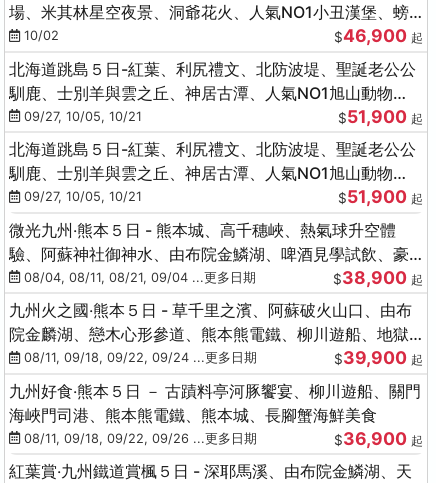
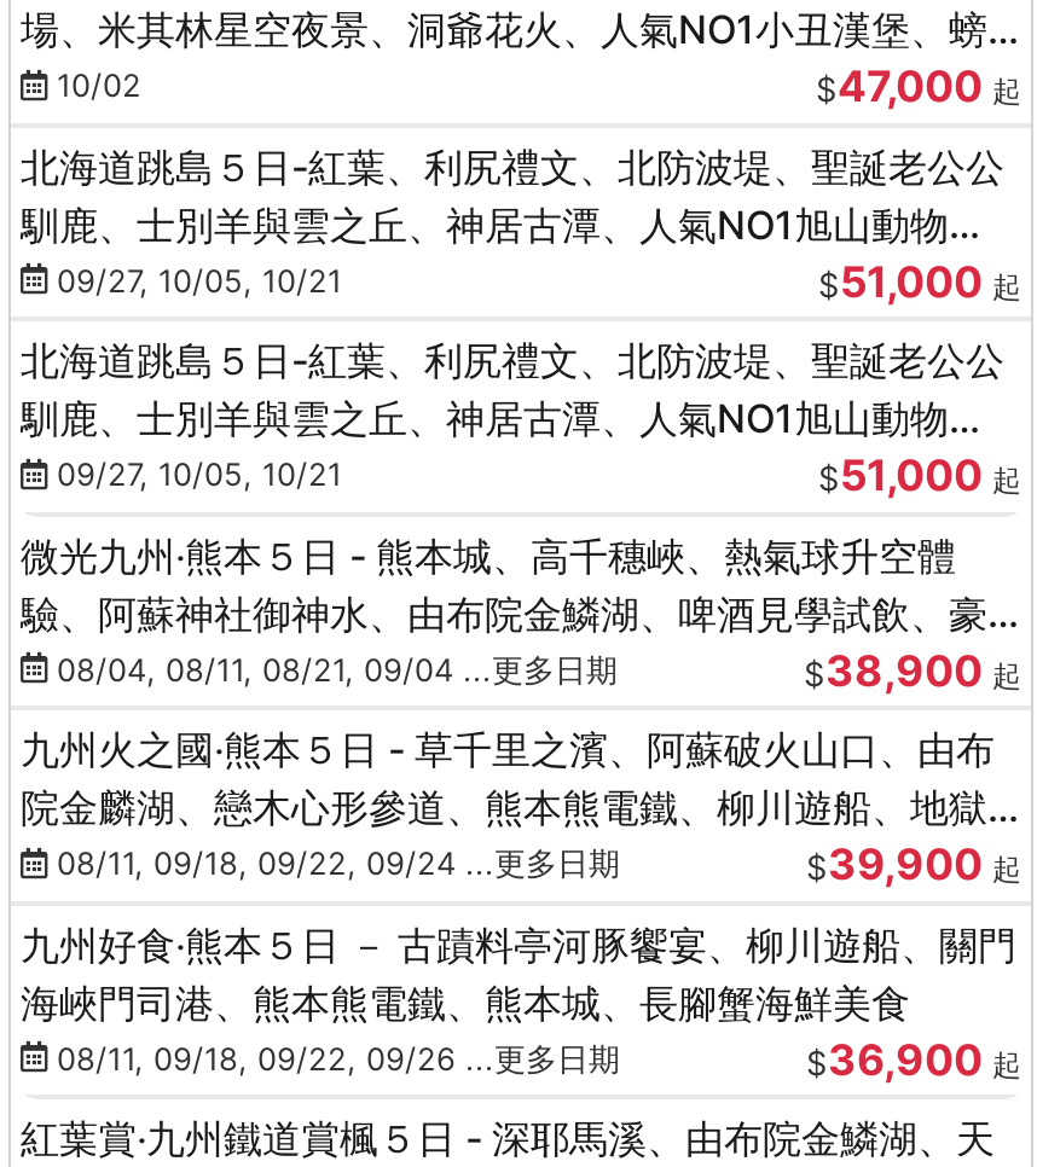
- $46,900 起
+ $47,000 起

- $51,900 起
+ $51,000 起

- $51,900 起
+ $51,000 起
